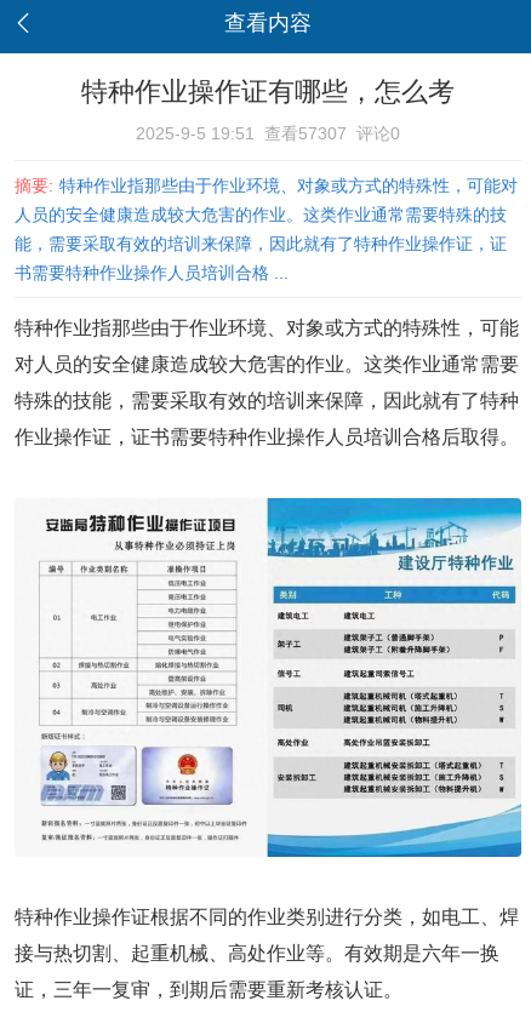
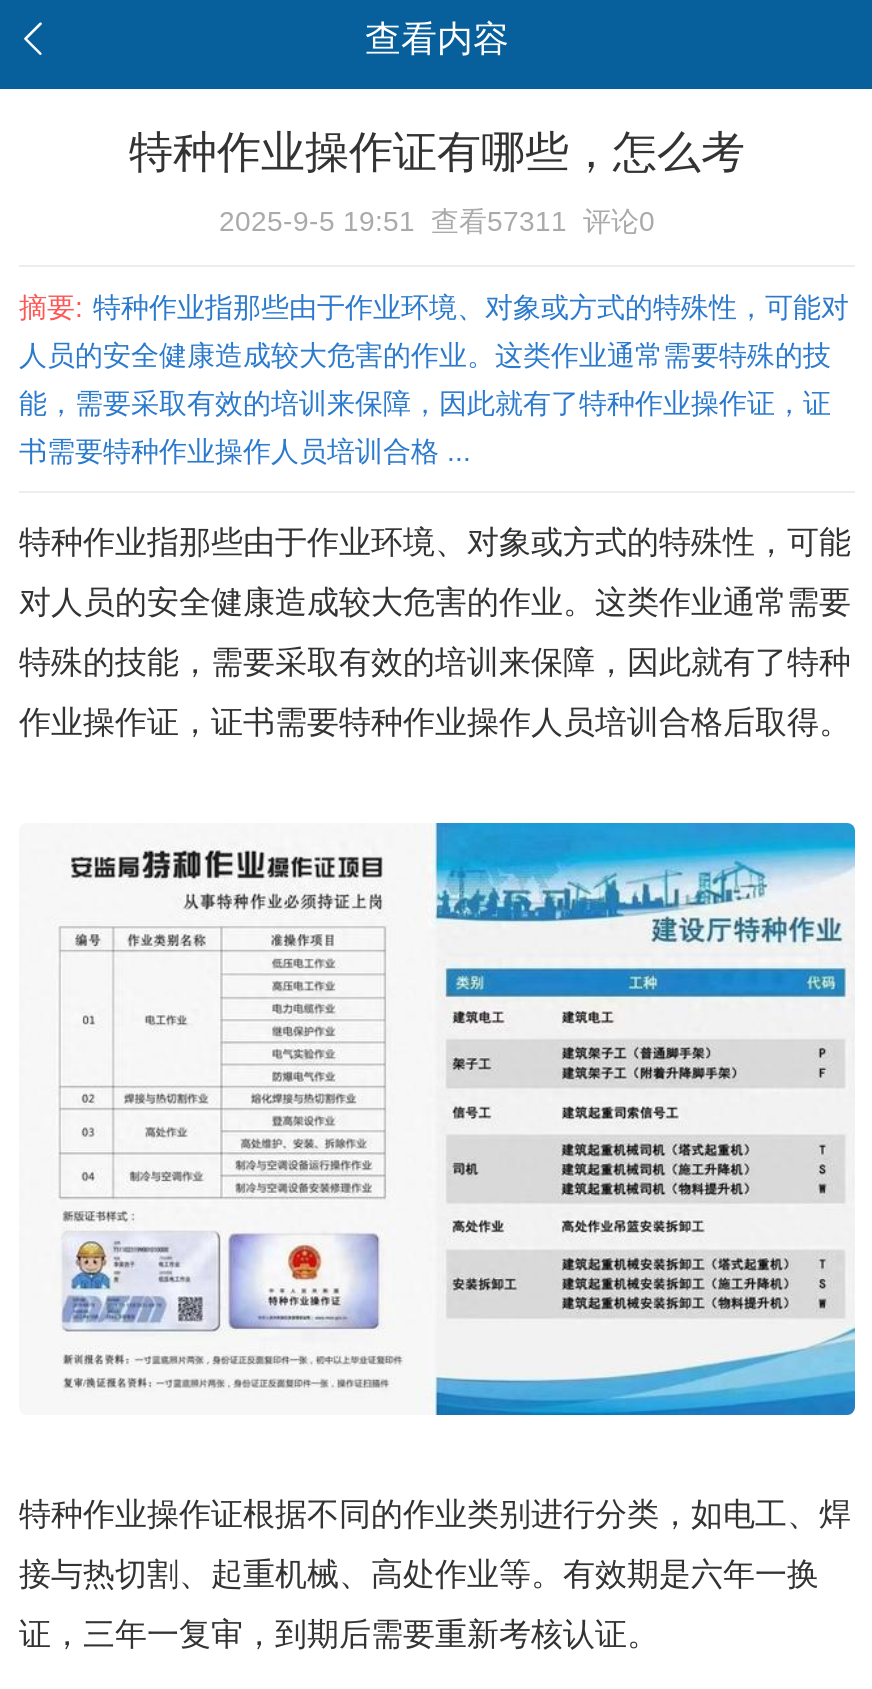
- 2025-9-5 19:51 查看57307 评论0
+ 2025-9-5 19:51 查看57311 评论0
